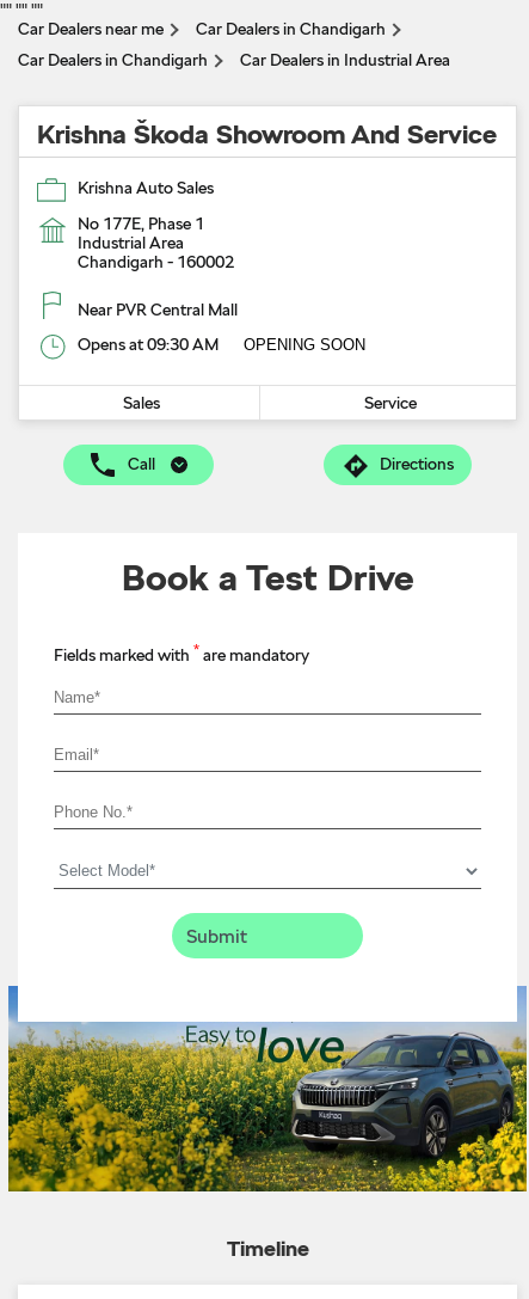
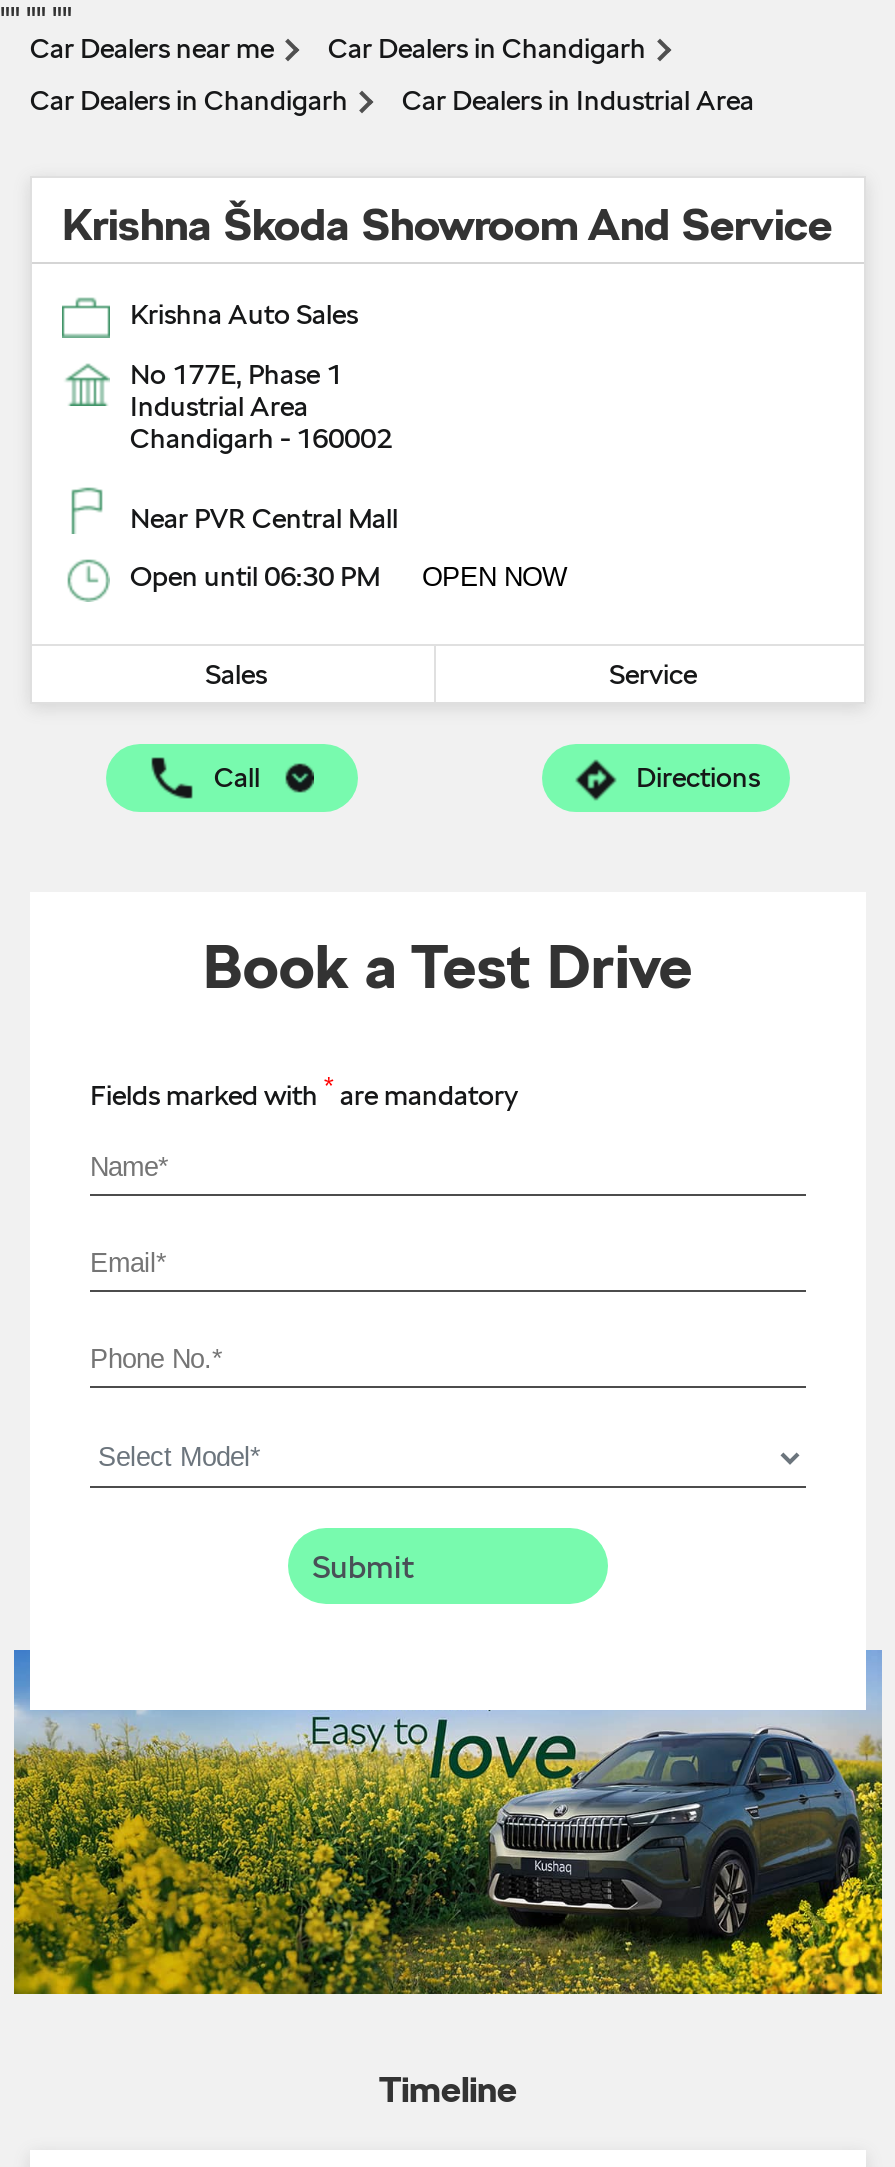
- Opens at 09:30 AM
- OPENING SOON
+ Open until 06:30 PM
+ OPEN NOW
